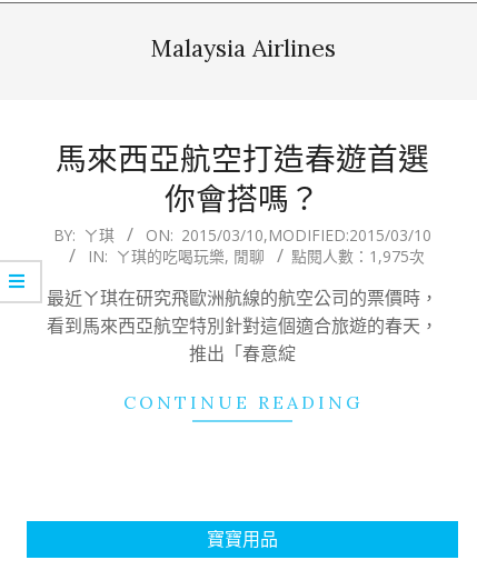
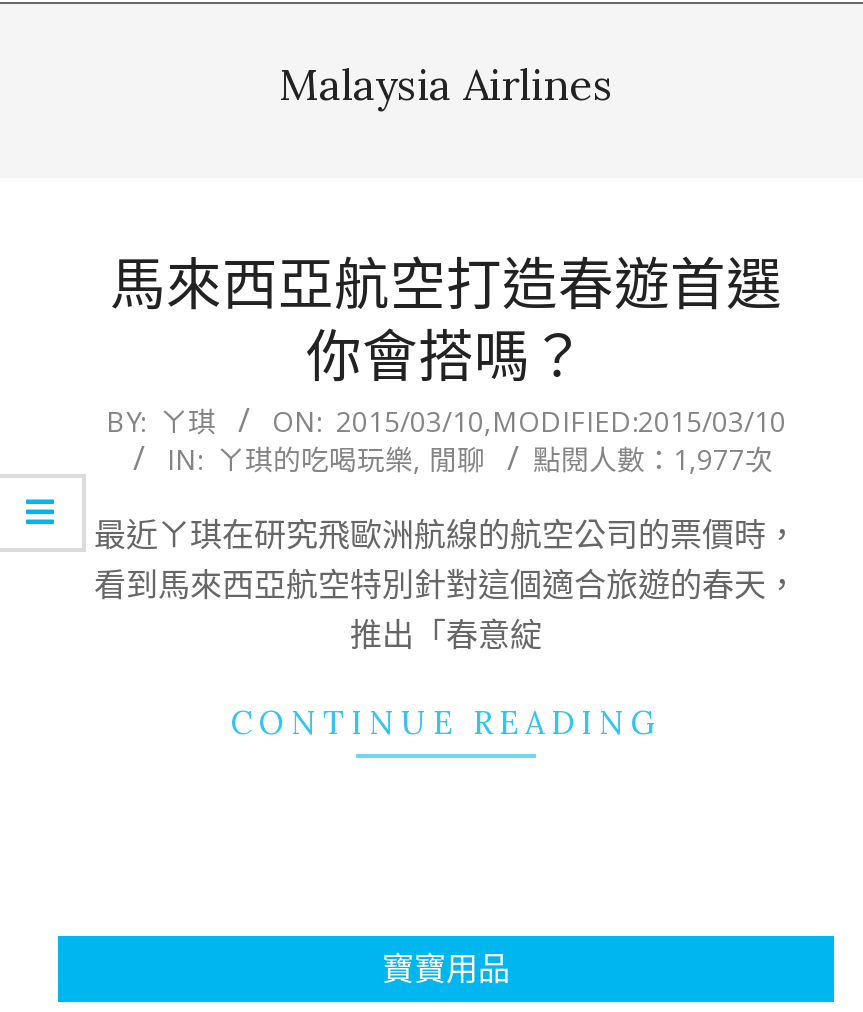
- 點閱人數：1,975次
+ 點閱人數：1,977次
